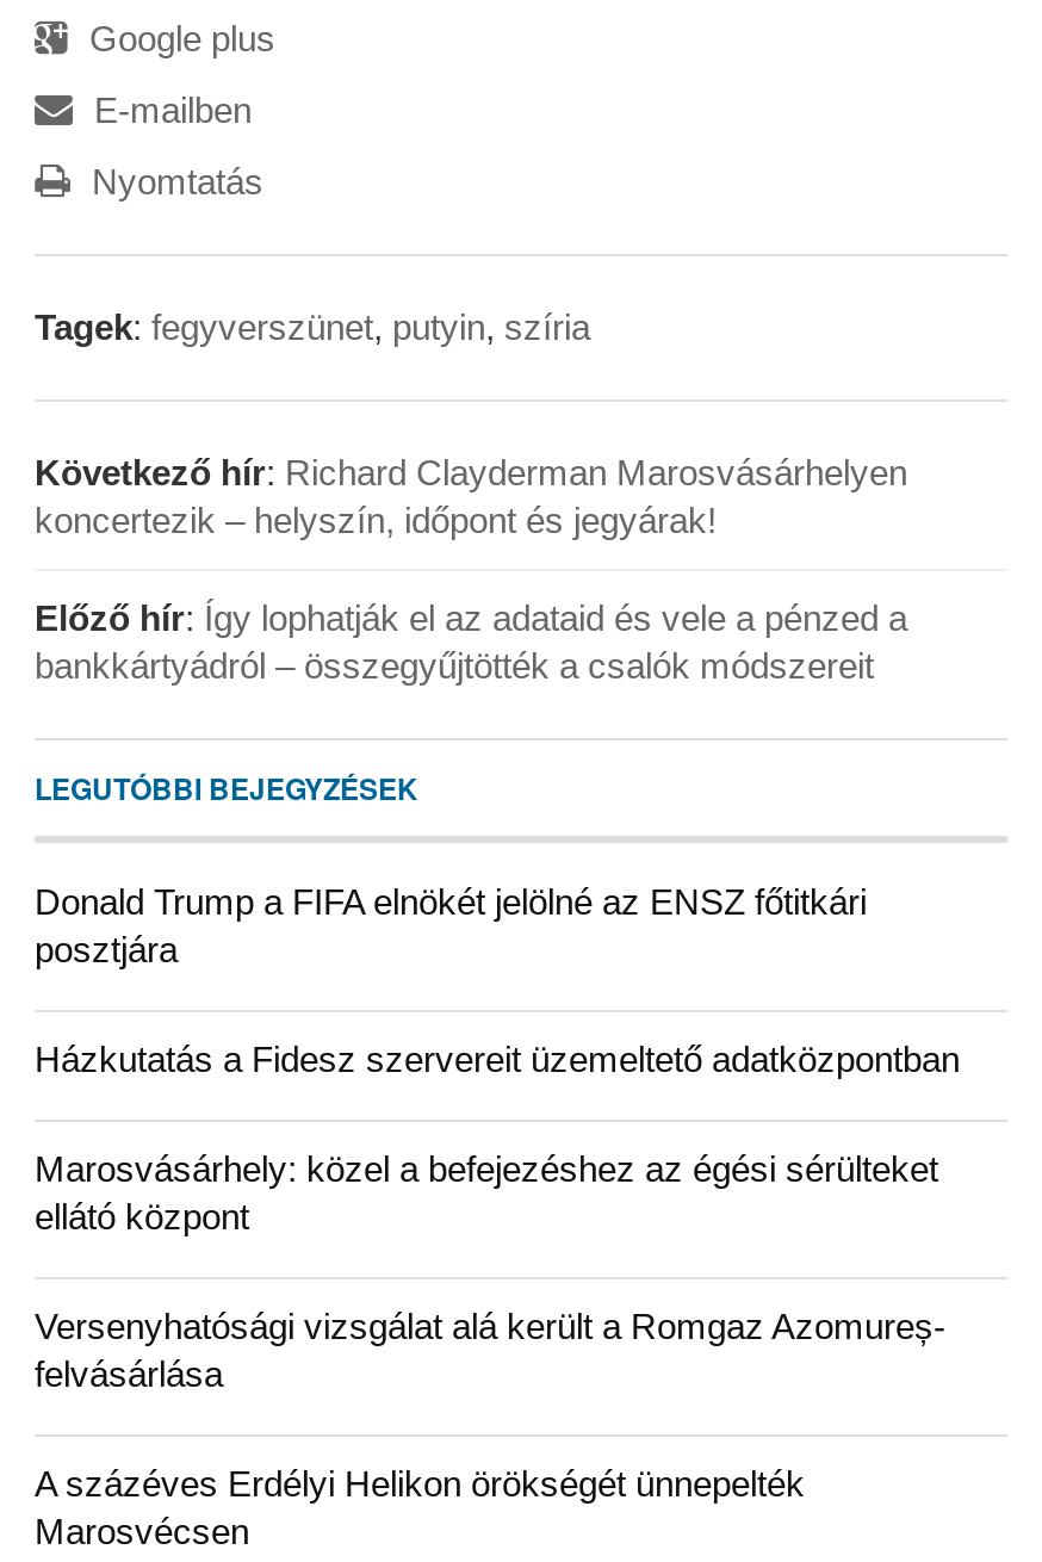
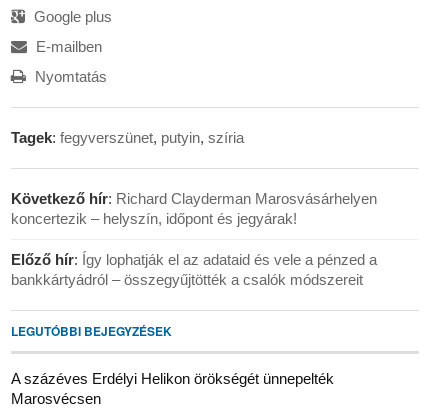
- Donald Trump a FIFA elnökét jelölné az ENSZ főtitkári
- posztjára
- Házkutatás a Fidesz szervereit üzemeltető adatközpontban
- Marosvásárhely: közel a befejezéshez az égési sérülteket
- ellátó központ
- Versenyhatósági vizsgálat alá került a Romgaz Azomureș-
- felvásárlása
